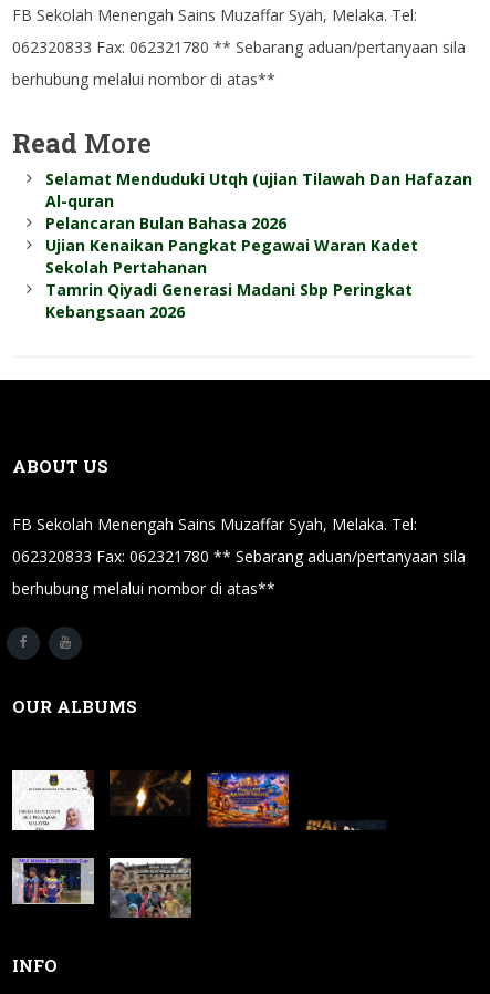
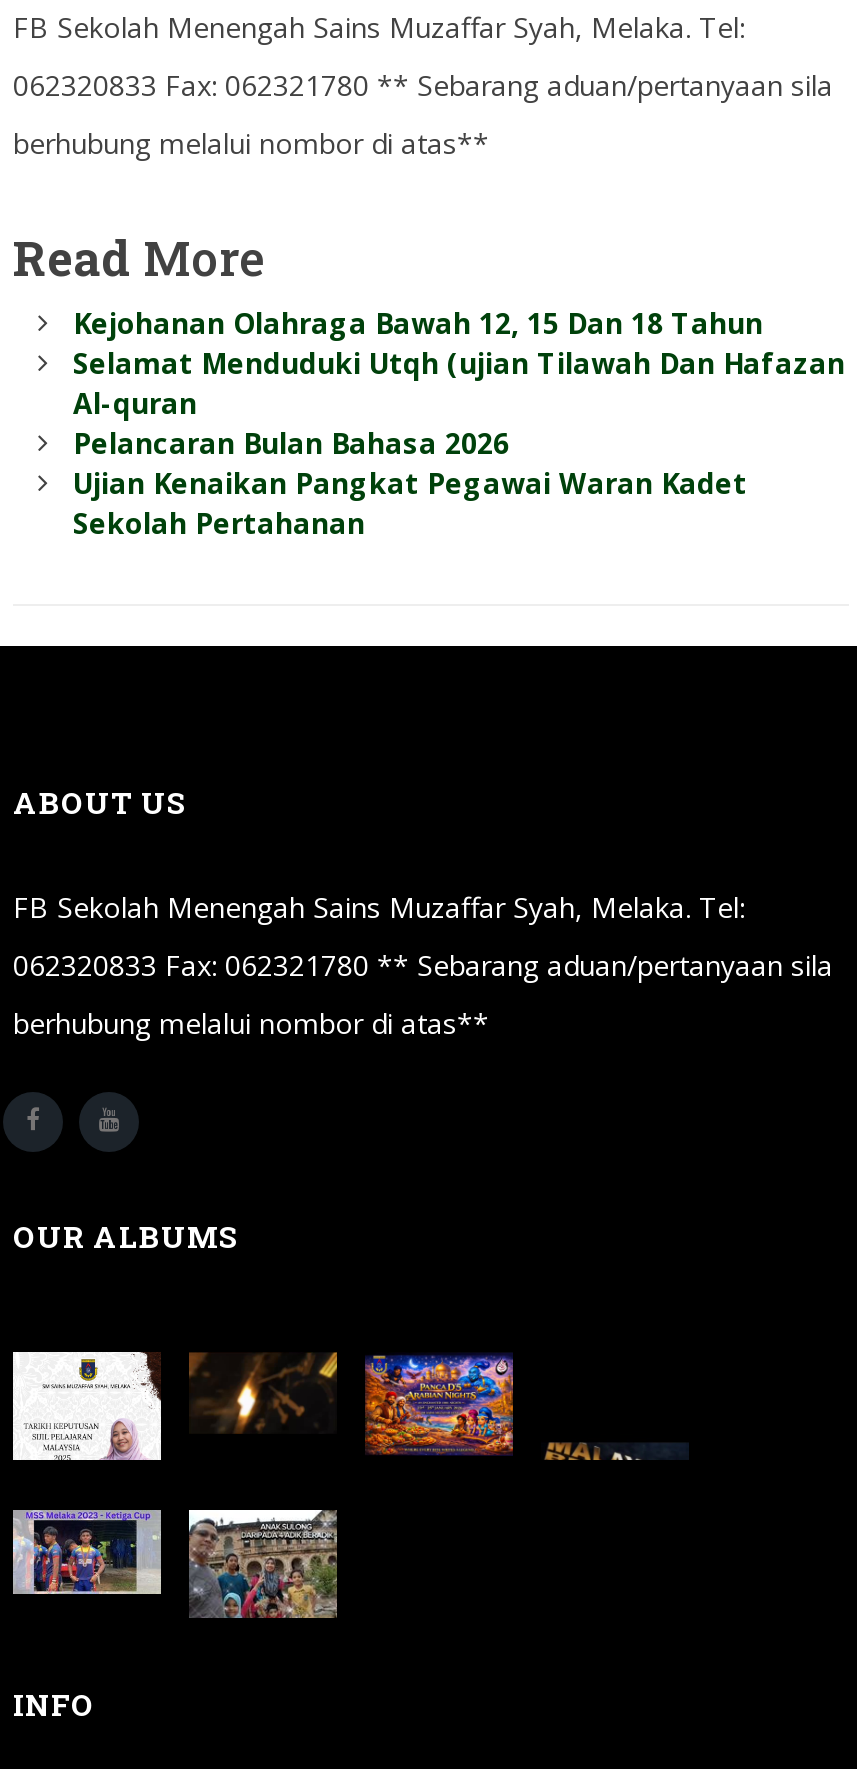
+ Kejohanan Olahraga Bawah 12, 15 Dan 18 Tahun

moved down: Selamat Menduduki Utqh (ujian Tilawah Dan Hafazan | Al-quran | Pelancaran Bulan Bahasa 2026 | Ujian Kenaikan Pangkat Pegawai Waran Kadet | Sekolah Pertahanan

- Tamrin Qiyadi Generasi Madani Sbp Peringkat
- Kebangsaan 2026
